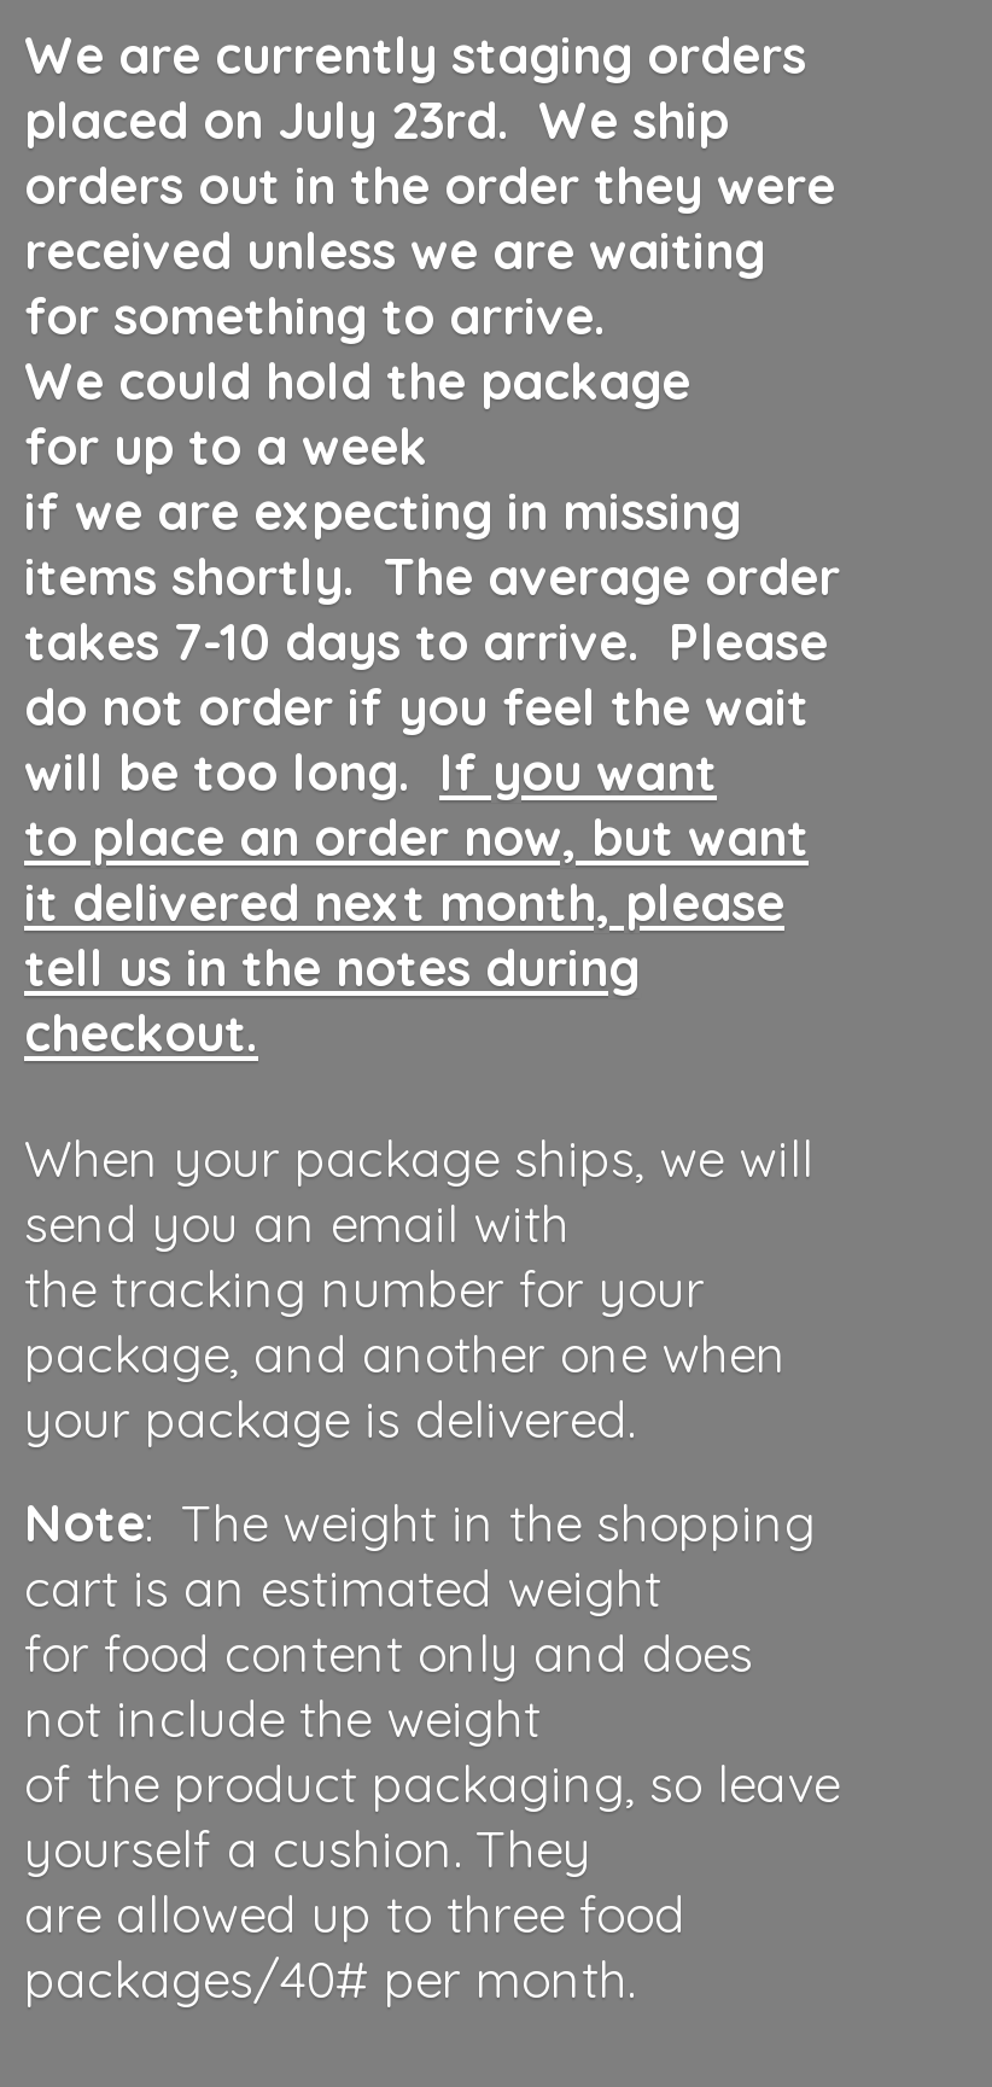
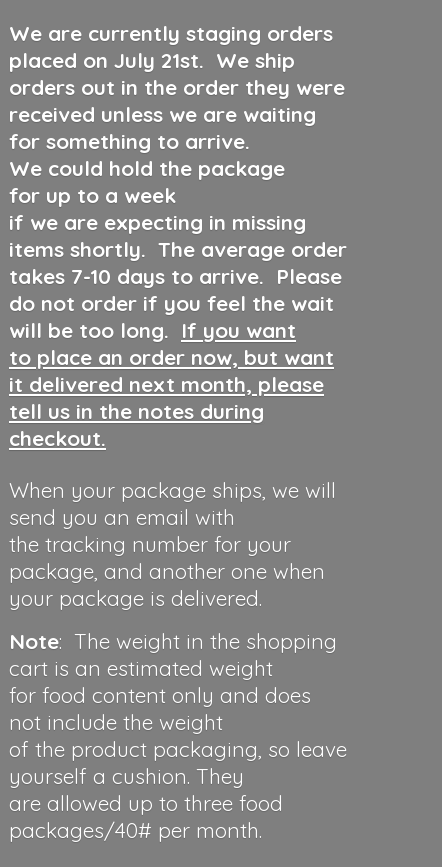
- placed on July 23rd. We ship
+ placed on July 21st. We ship
